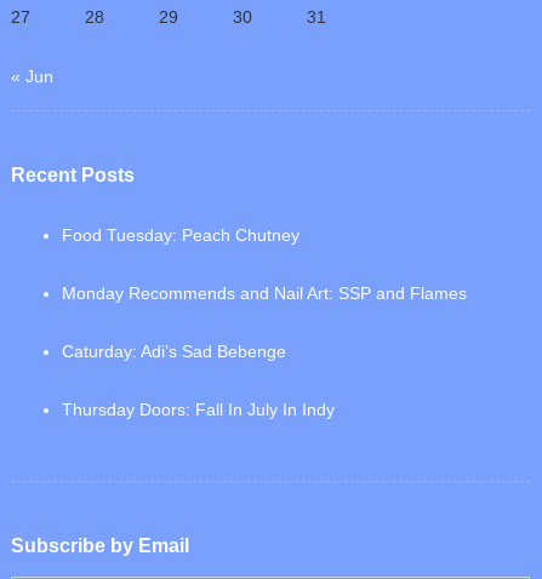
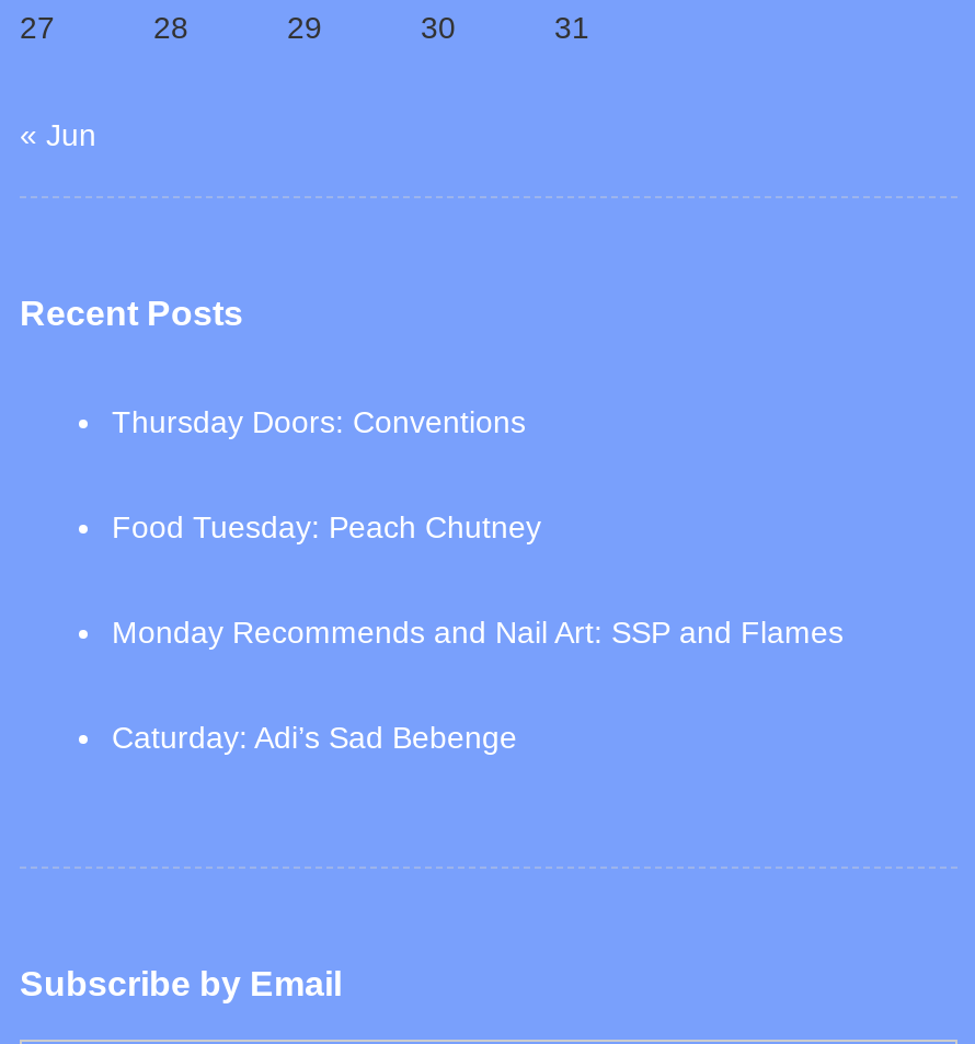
+ Thursday Doors: Conventions

moved down: Food Tuesday: Peach Chutney | Monday Recommends and Nail Art: SSP and Flames | Caturday: Adi’s Sad Bebenge

- Thursday Doors: Fall In July In Indy
